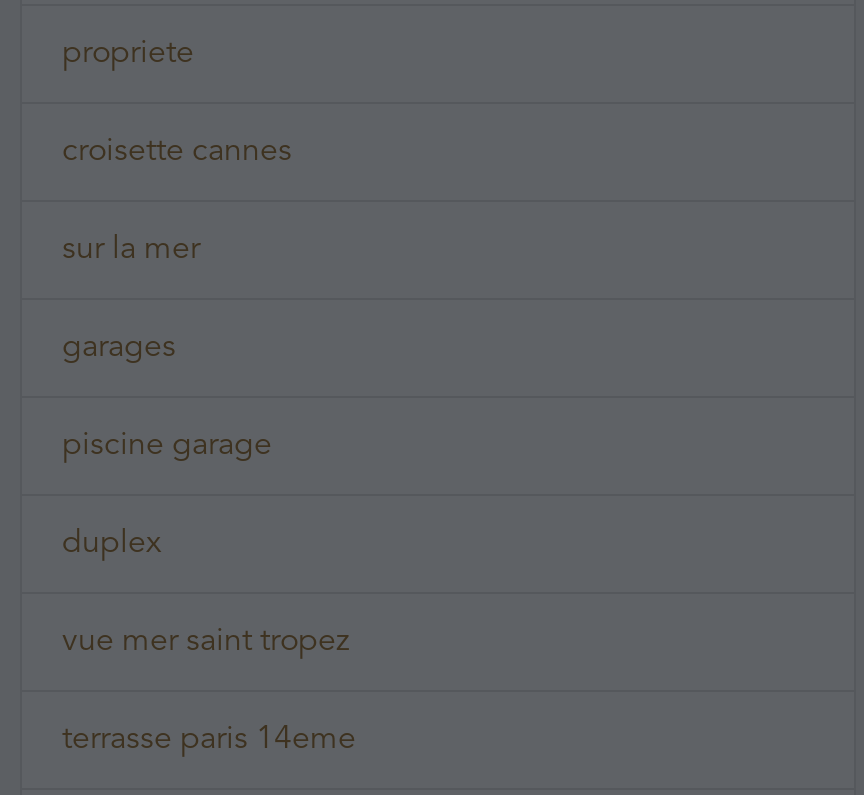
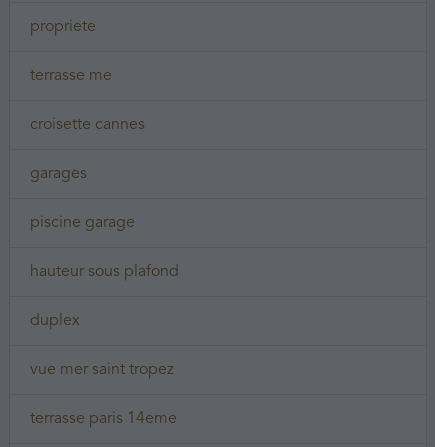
+ terrasse me

- sur la mer

+ hauteur sous plafond
